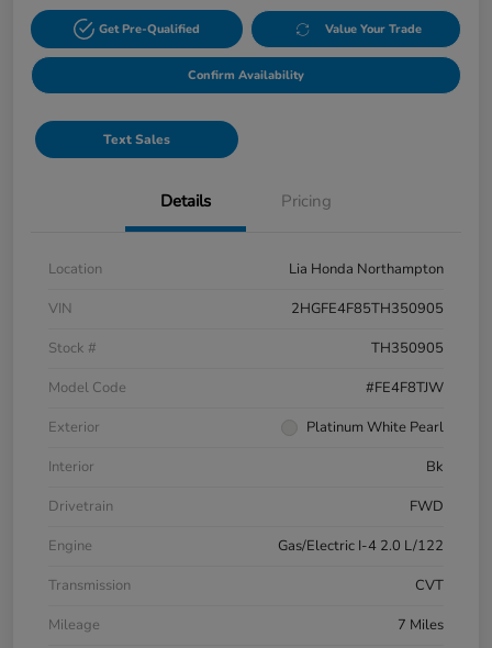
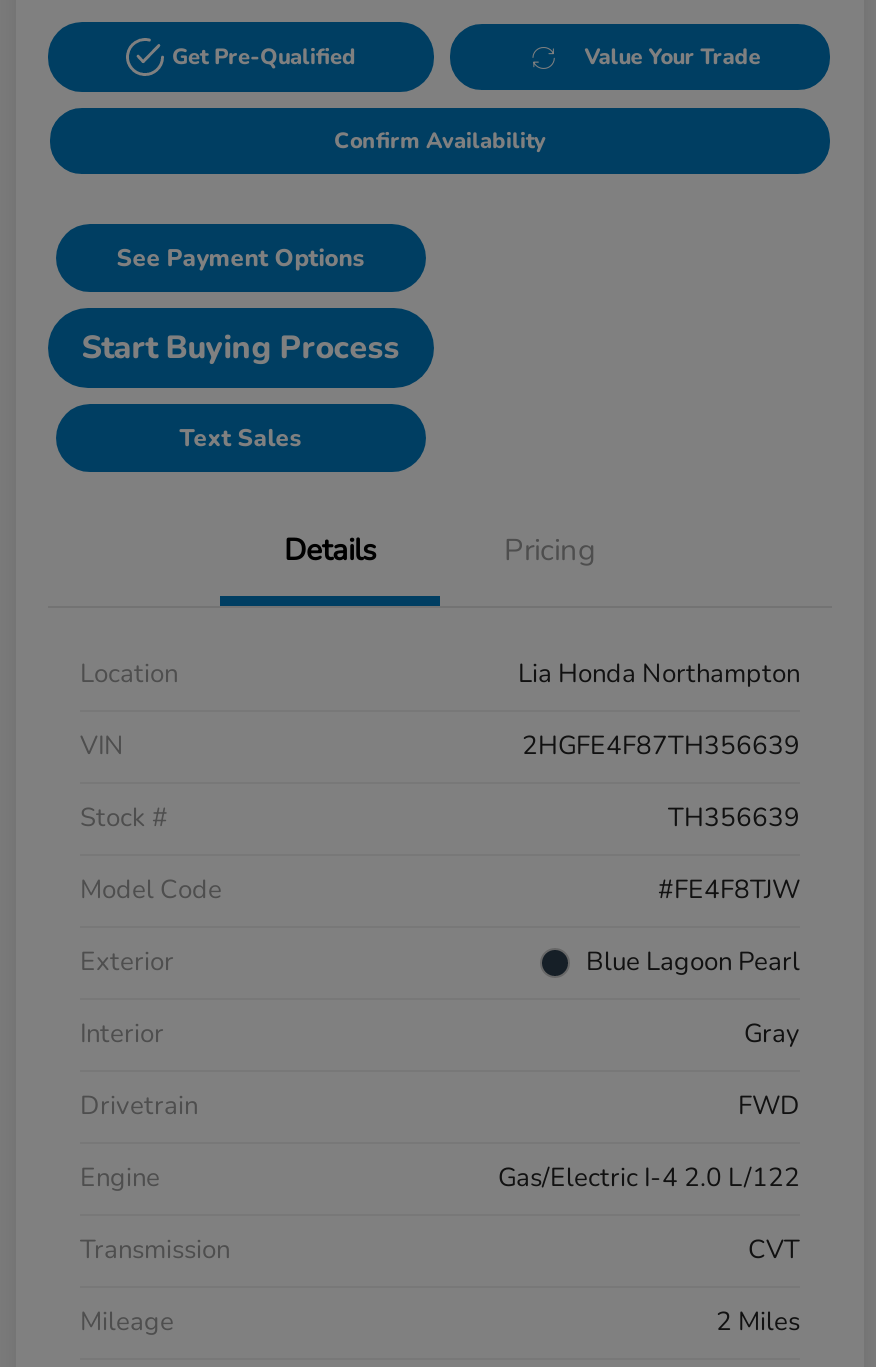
+ See Payment Options
+ Start Buying Process

- 2HGFE4F85TH350905
+ 2HGFE4F87TH356639

- TH350905
+ TH356639

- Platinum White Pearl
+ Blue Lagoon Pearl

- Bk
+ Gray

- 7 Miles
+ 2 Miles
